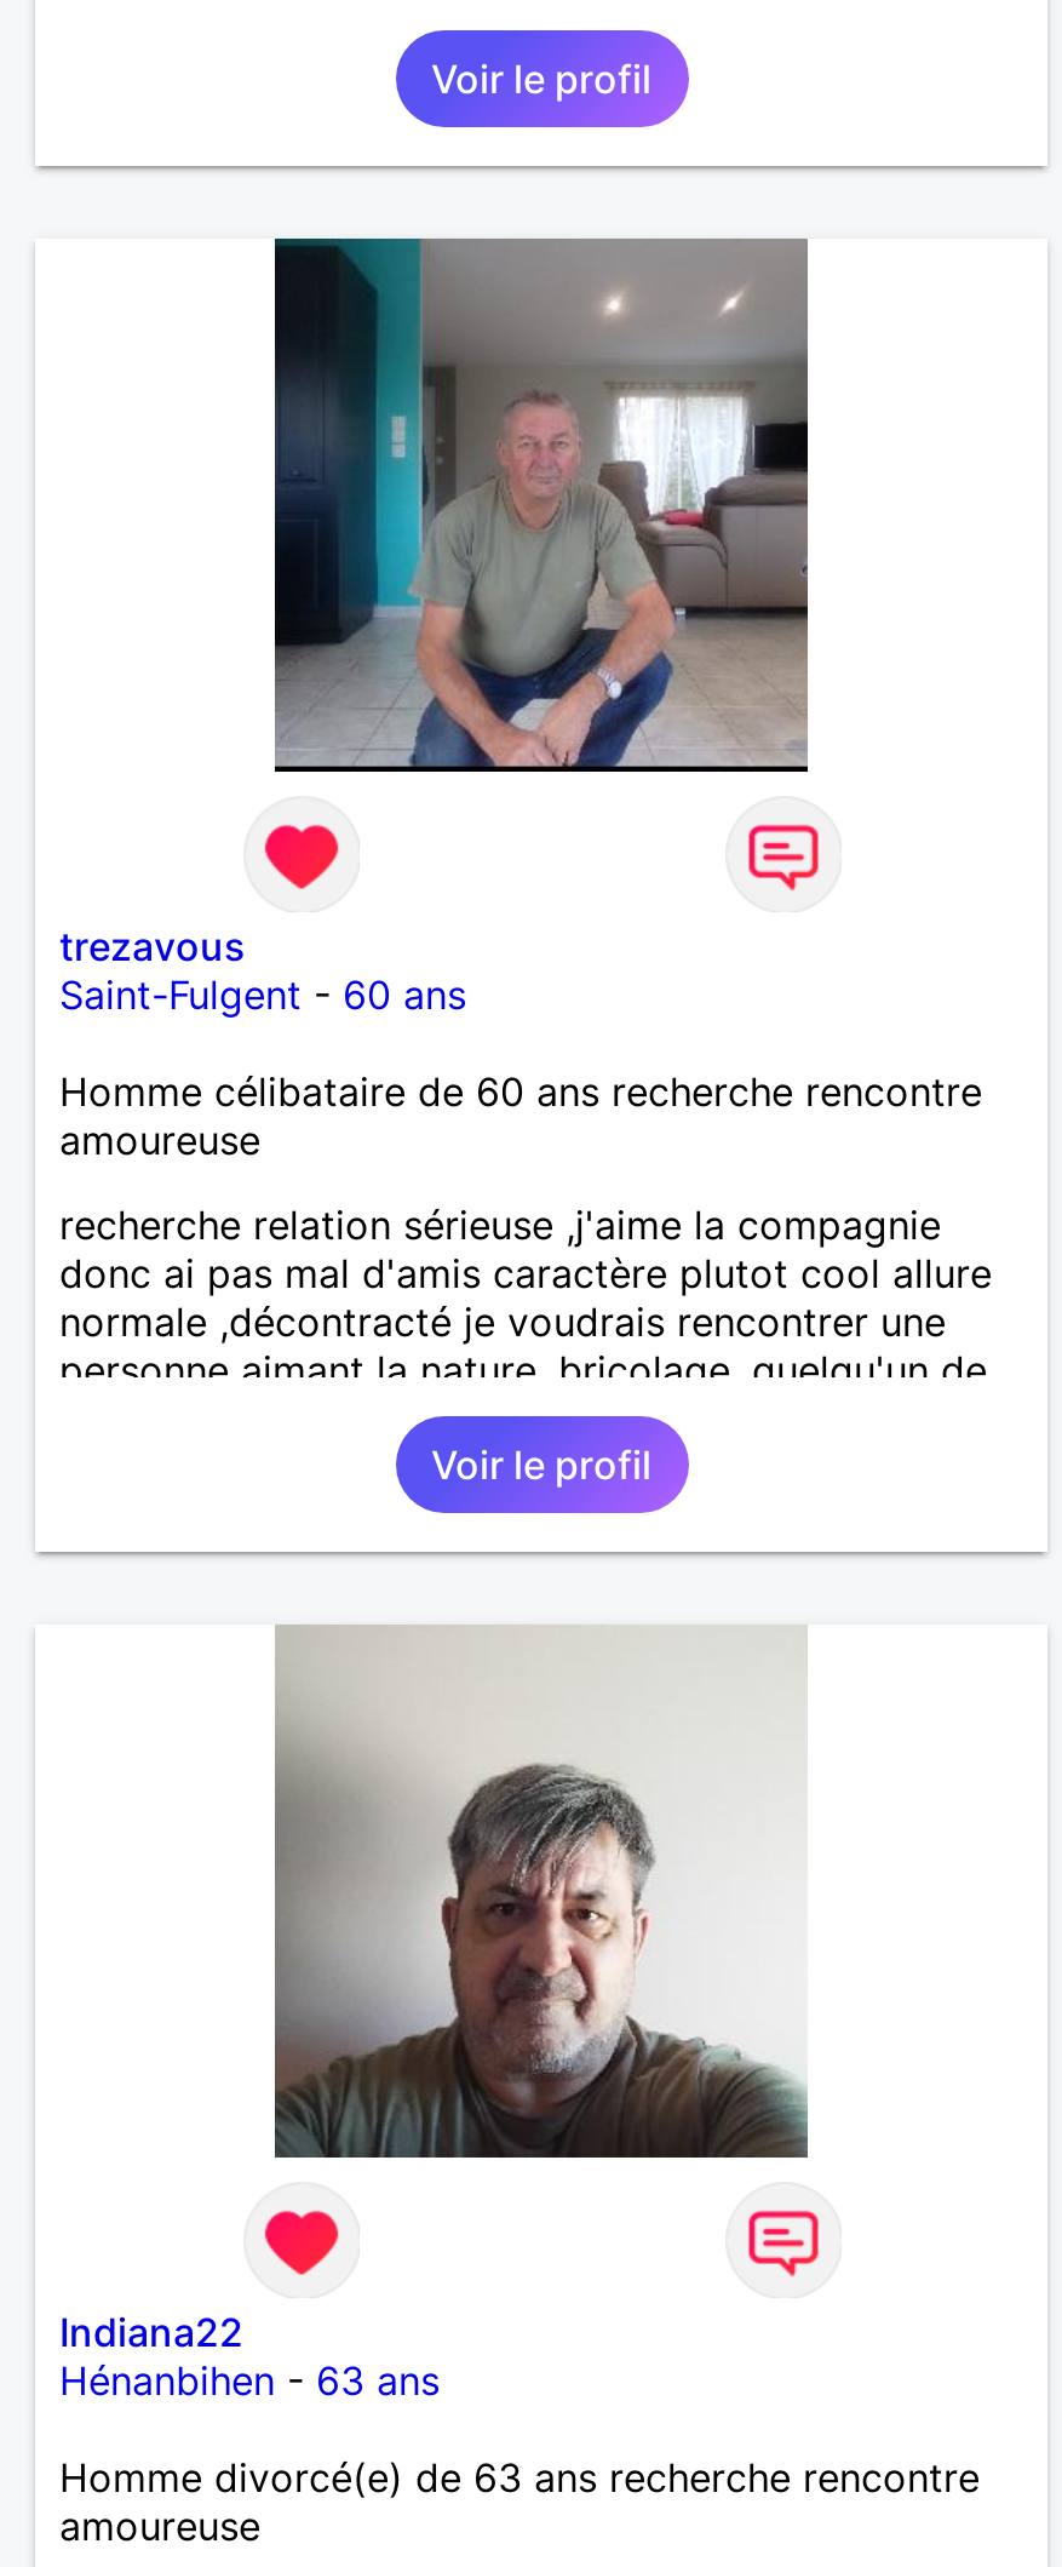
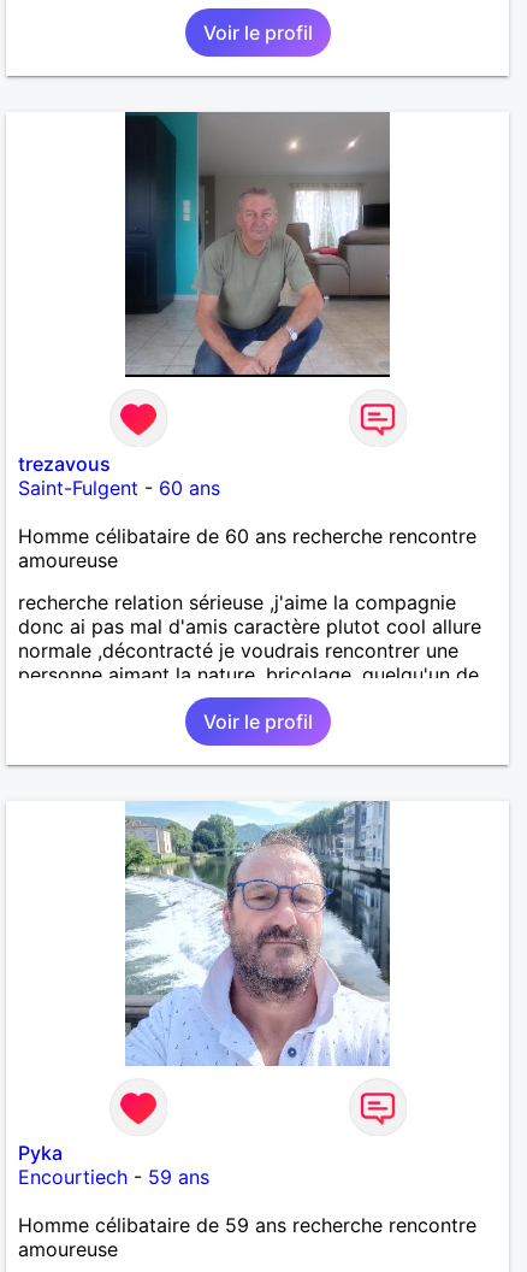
- [image]
+ [image]

- Indiana22
- Hénanbihen - 63 ans
+ Pyka
+ Encourtiech - 59 ans

- Homme divorcé(e) de 63 ans recherche rencontre
+ Homme célibataire de 59 ans recherche rencontre
